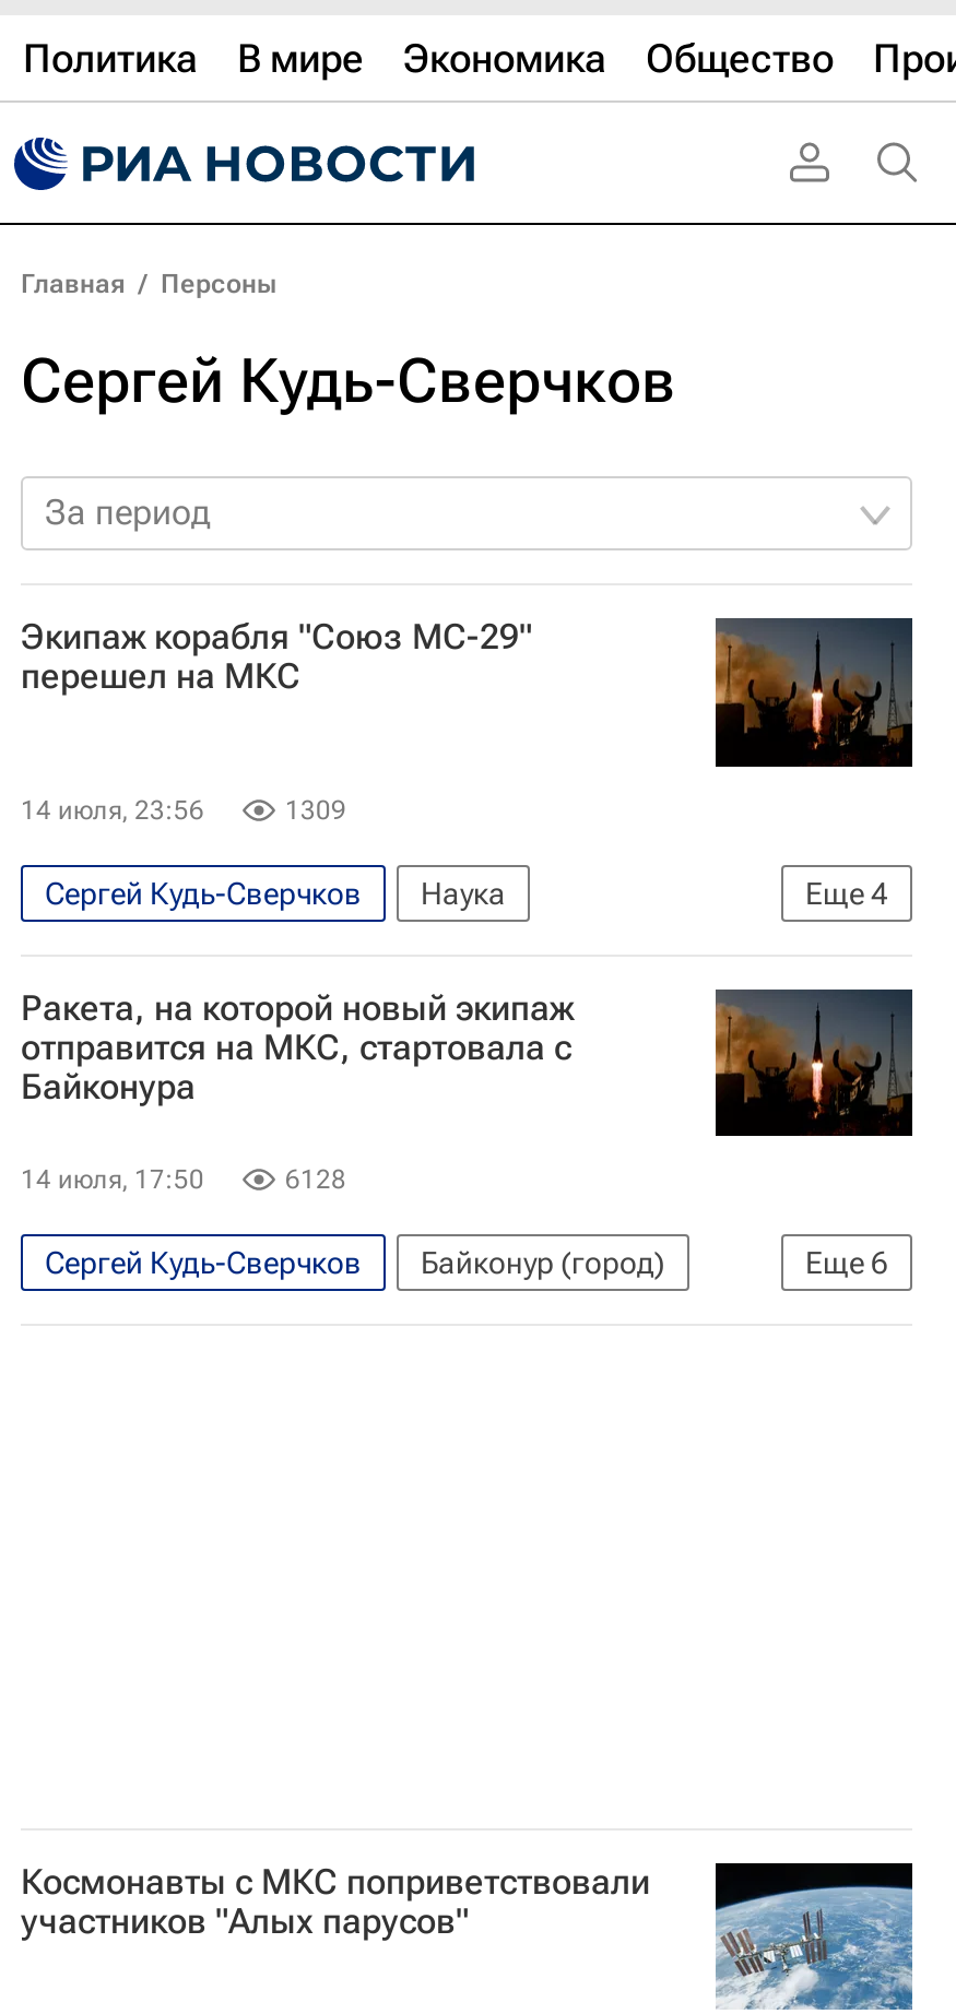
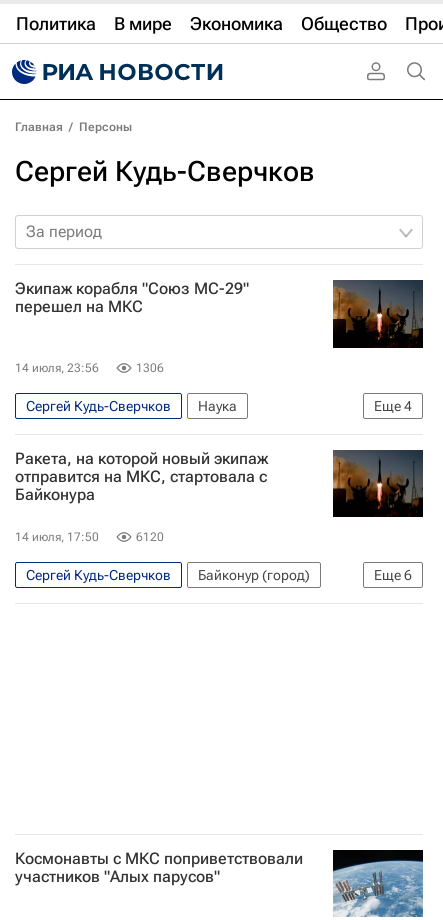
- 1309
+ 1306

- 6128
+ 6120
